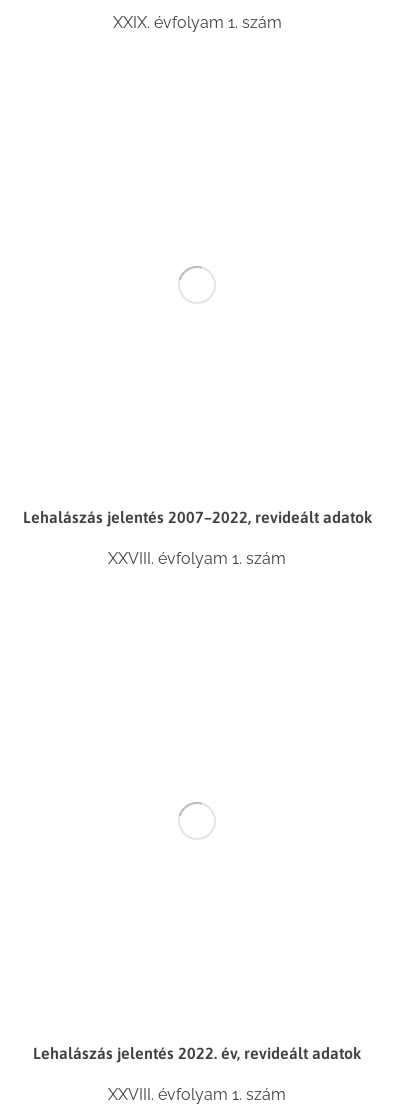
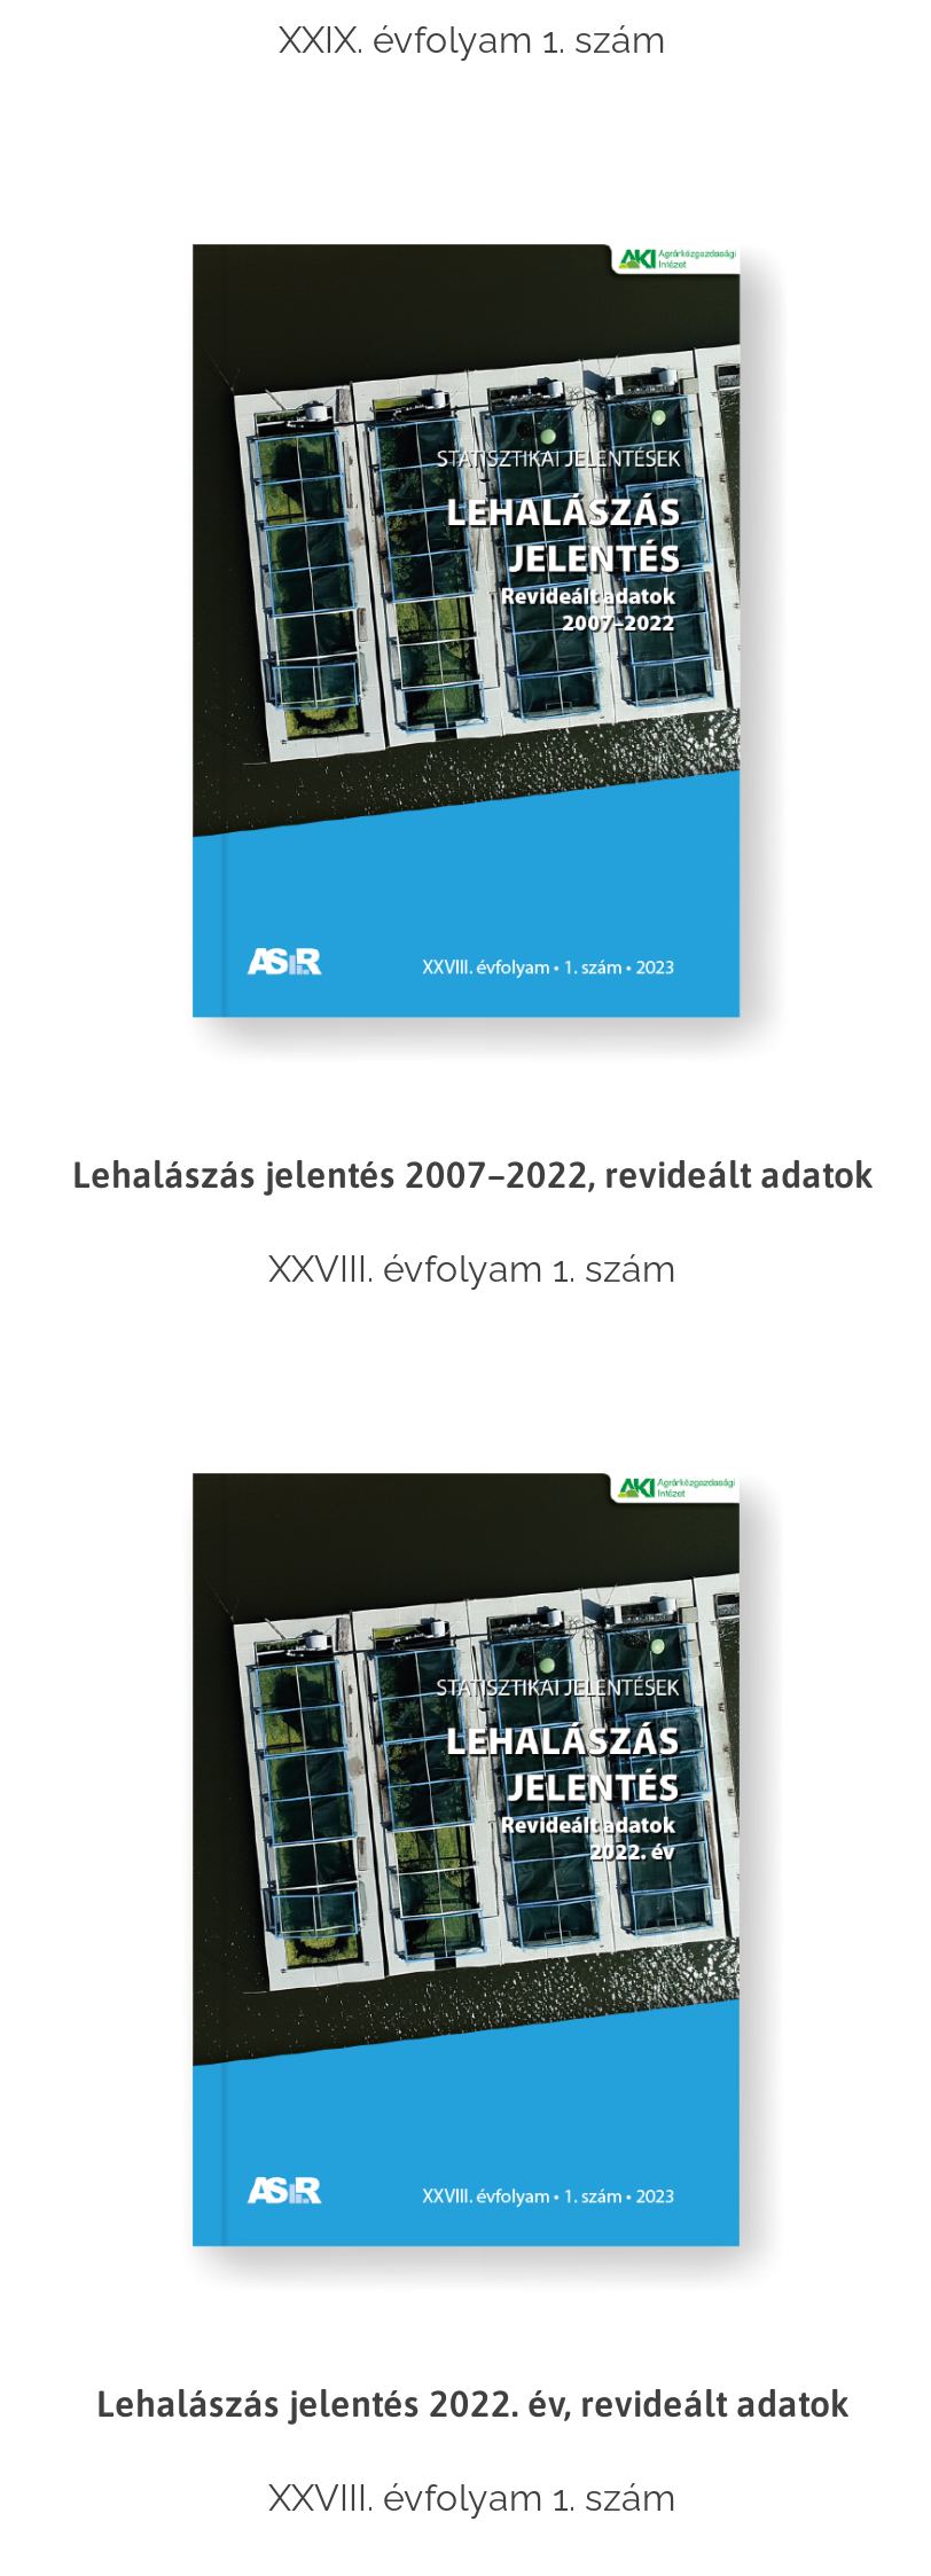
+ [image]

+ [image]
